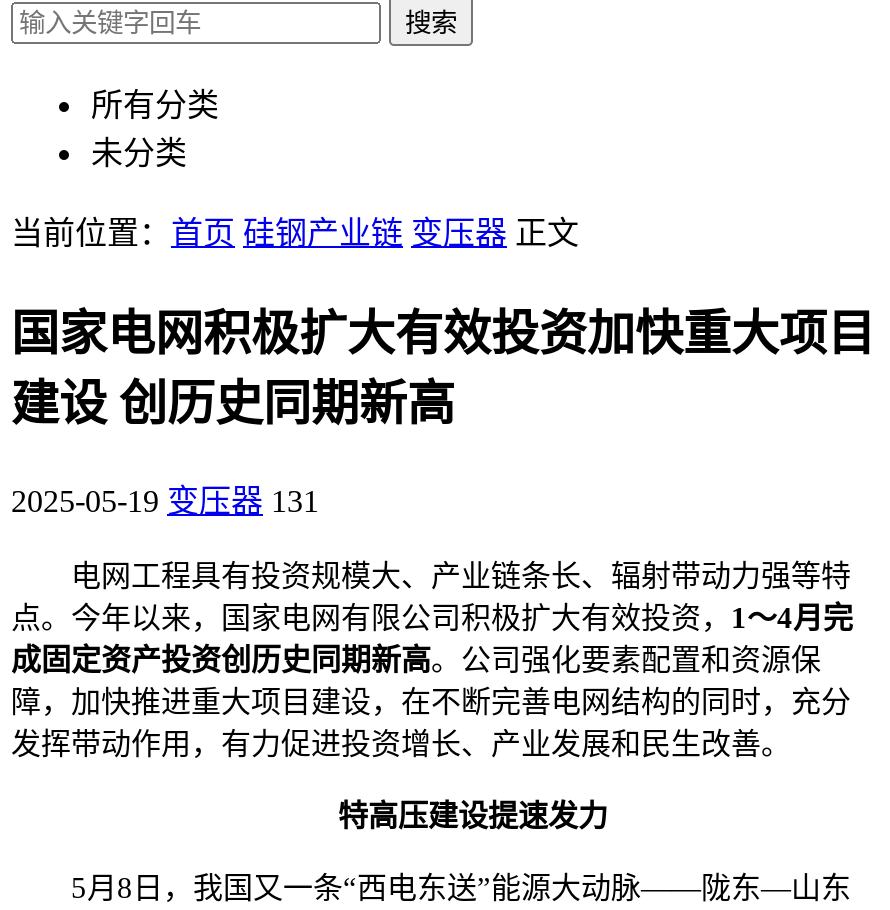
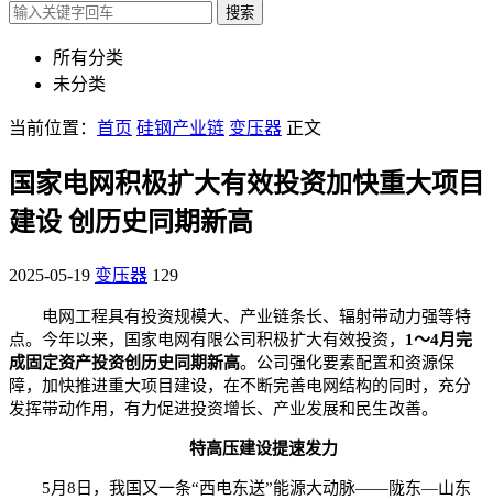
- 2025-05-19 变压器 131
+ 2025-05-19 变压器 129
